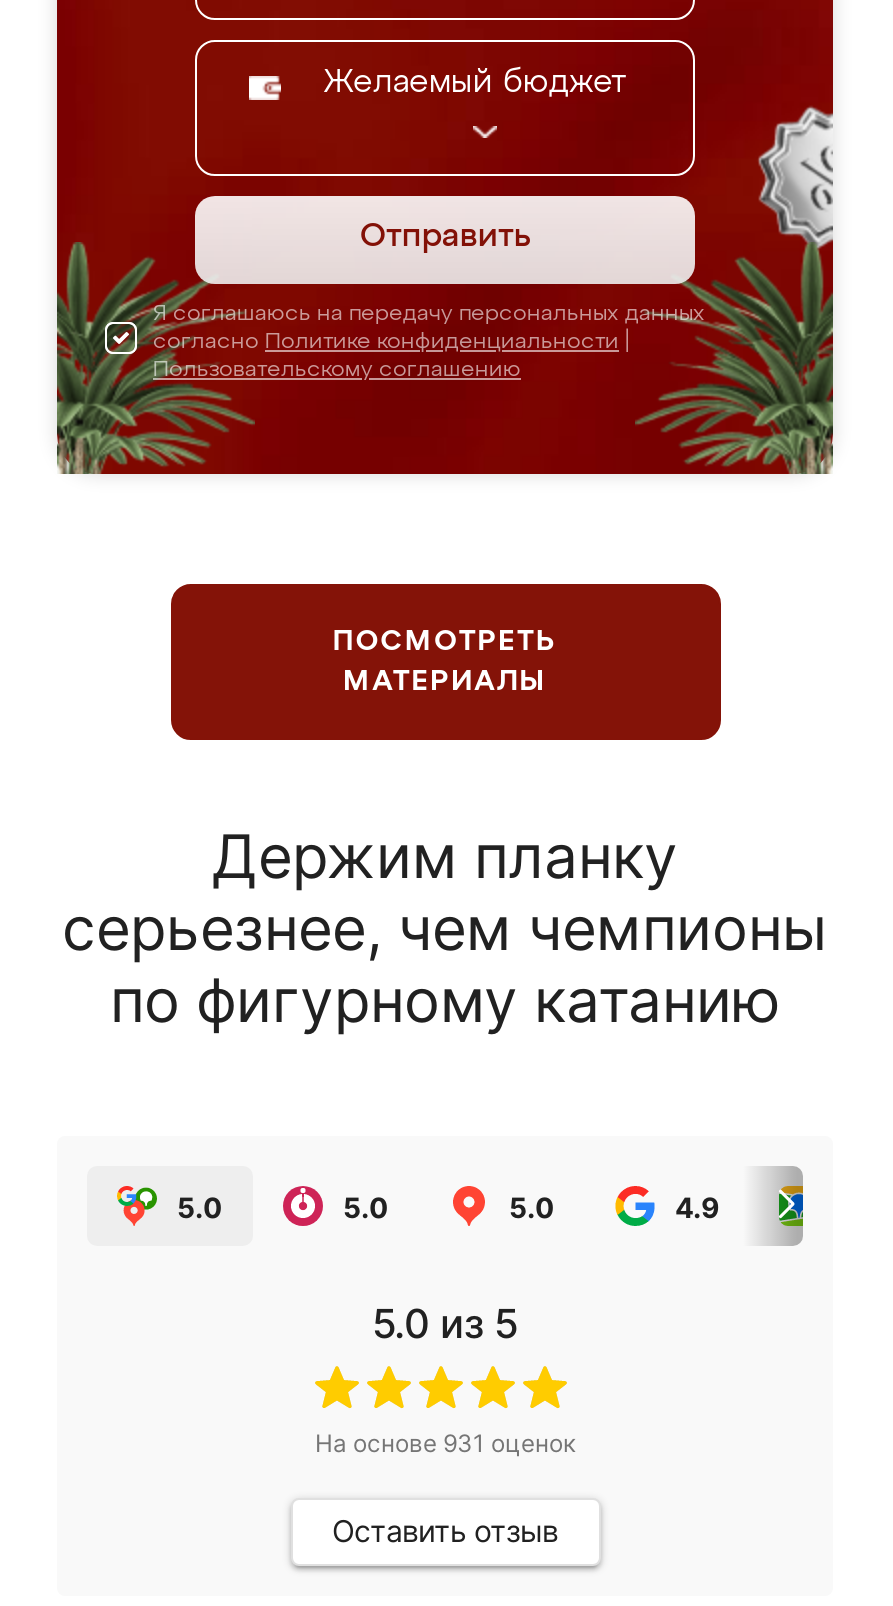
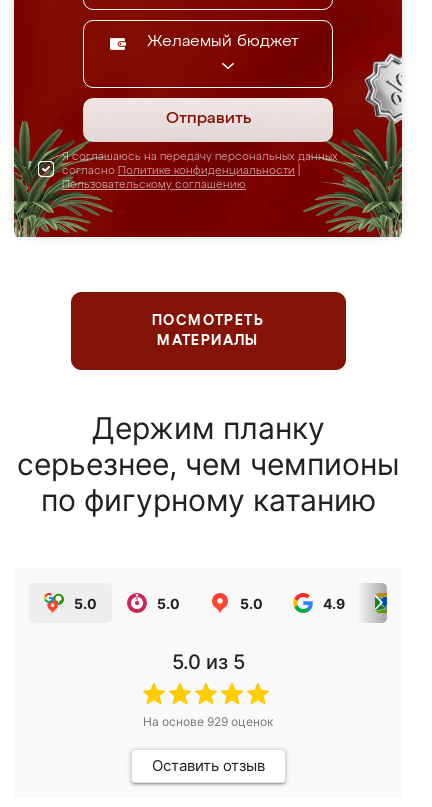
- На основе 931 оценок
+ На основе 929 оценок
